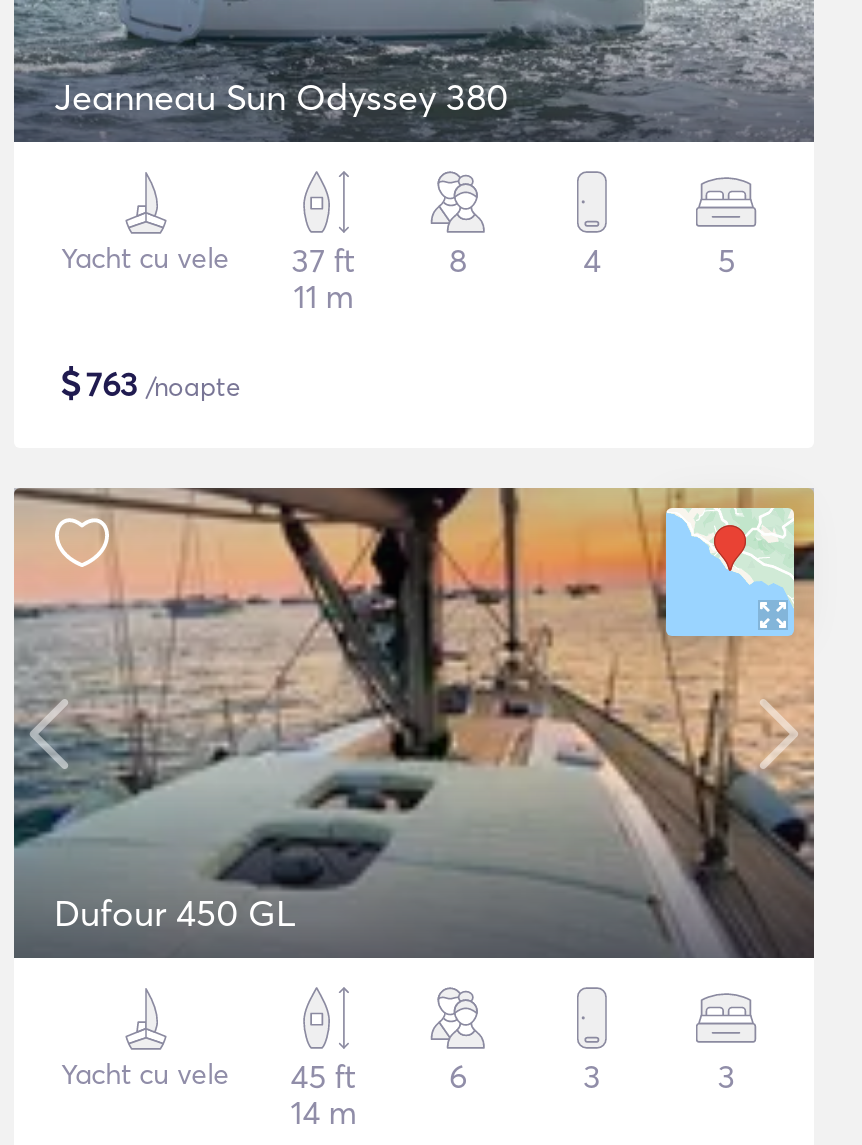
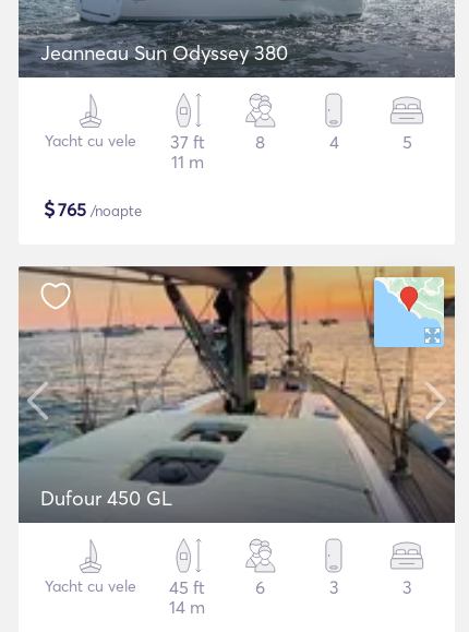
- $763 /noapte
+ $765 /noapte
